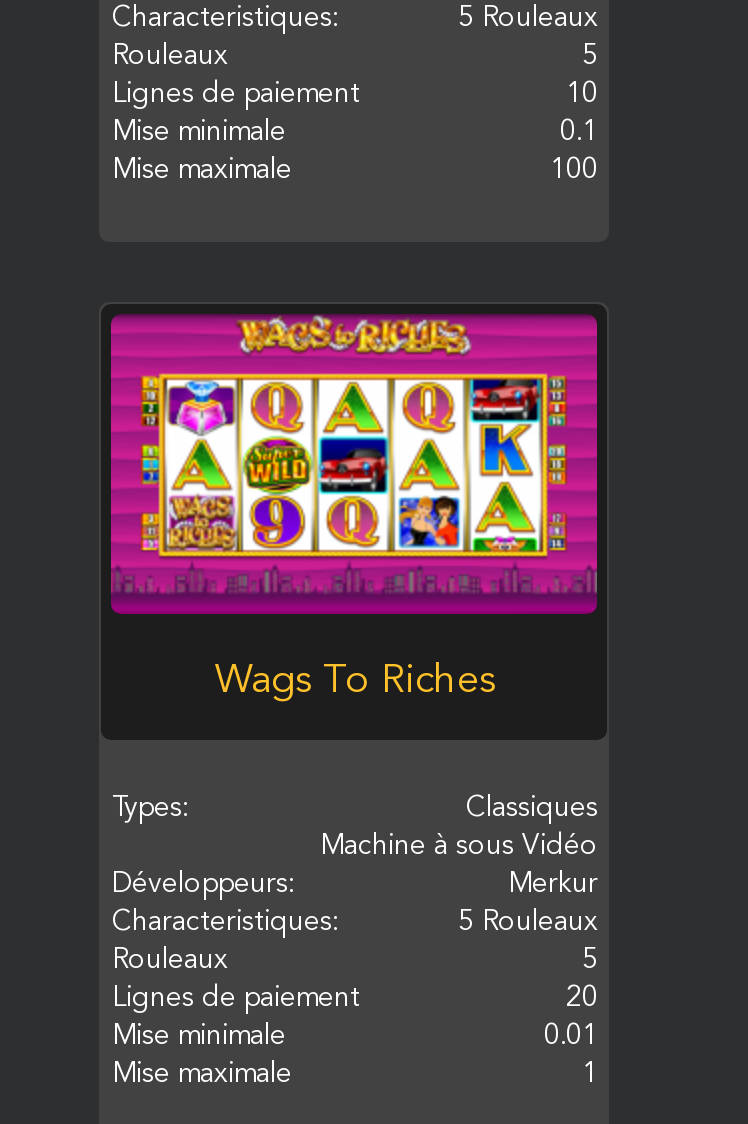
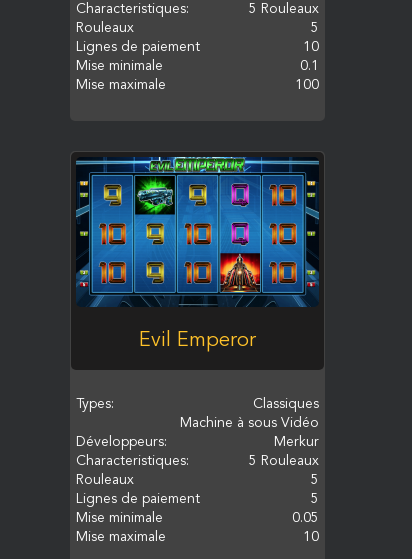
- [image]
- Wags To Riches
+ [image]
+ Evil Emperor

- 20
+ 5

- 0.01
+ 0.05

- 1
+ 10
